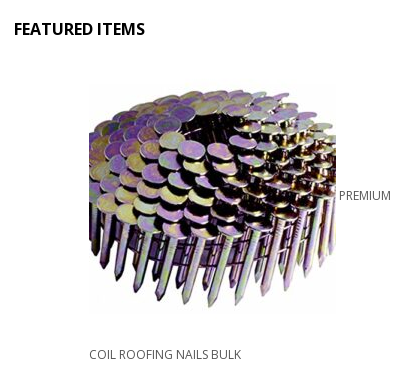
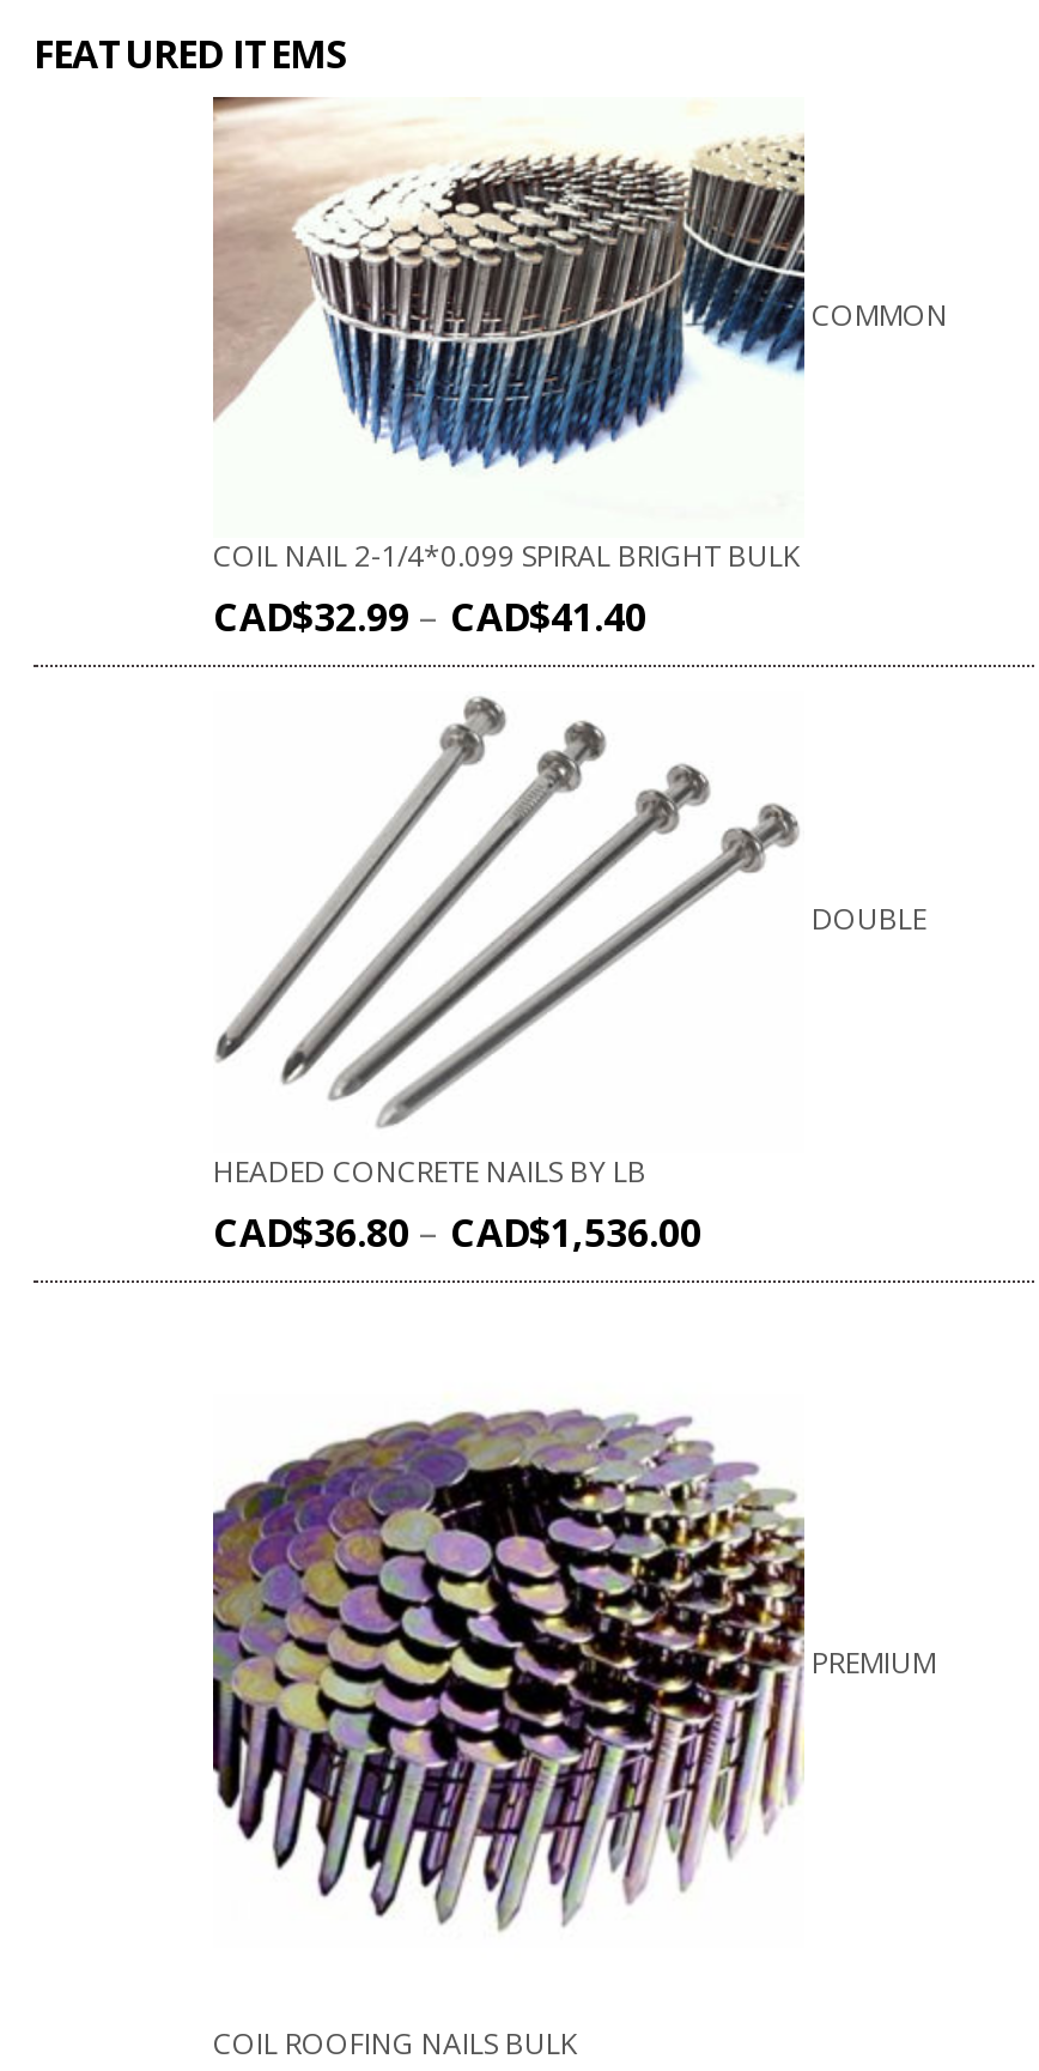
+ [image]
+ COMMON

+ COIL NAIL 2-1/4*0.099 SPIRAL BRIGHT BULK
+ CAD$32.99 – CAD$41.40

+ [image]
+ DOUBLE

+ HEADED CONCRETE NAILS BY LB
+ CAD$36.80 – CAD$1,536.00
